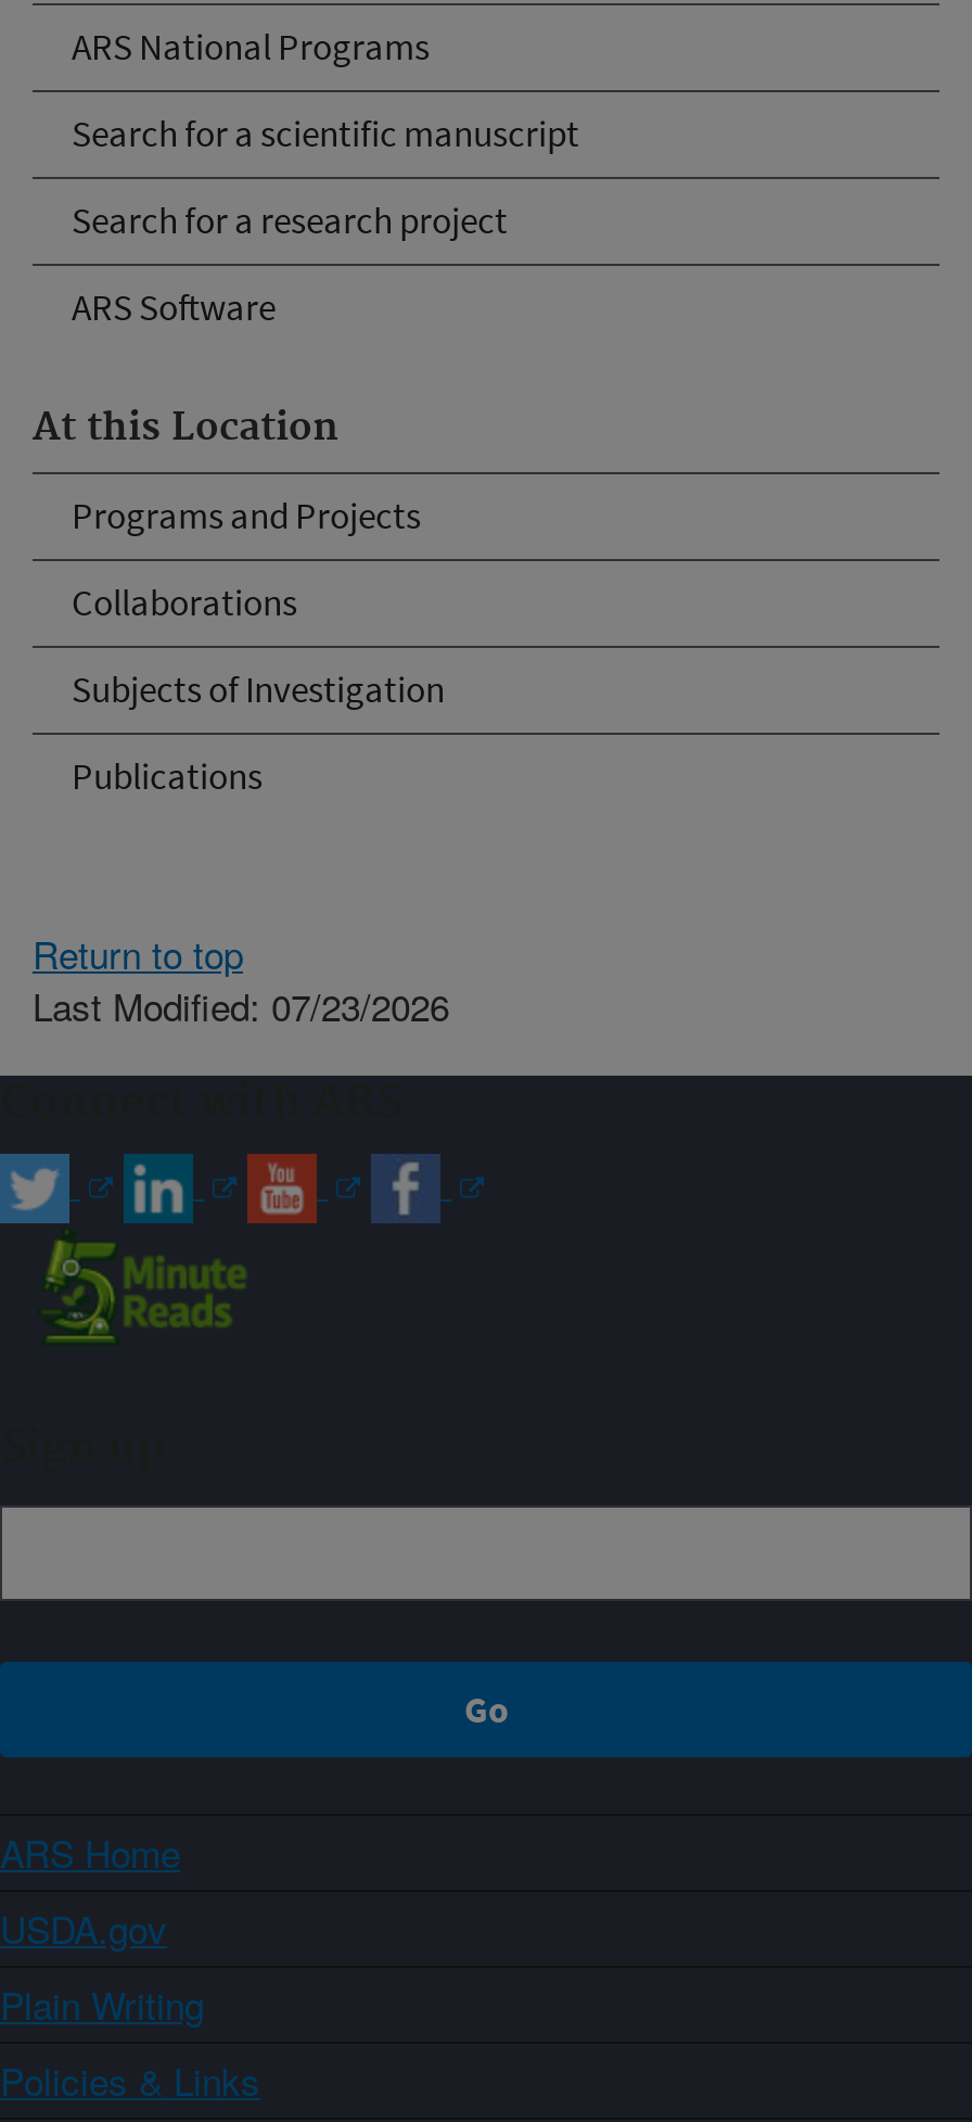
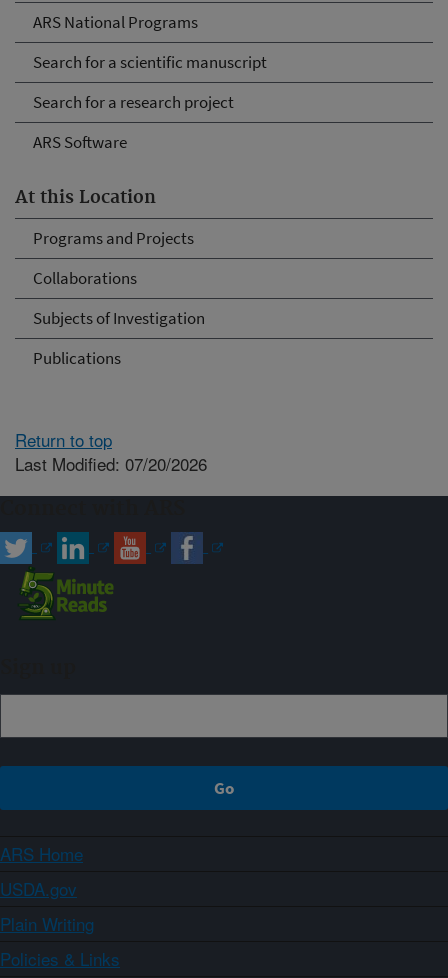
- Last Modified: 07/23/2026
+ Last Modified: 07/20/2026
